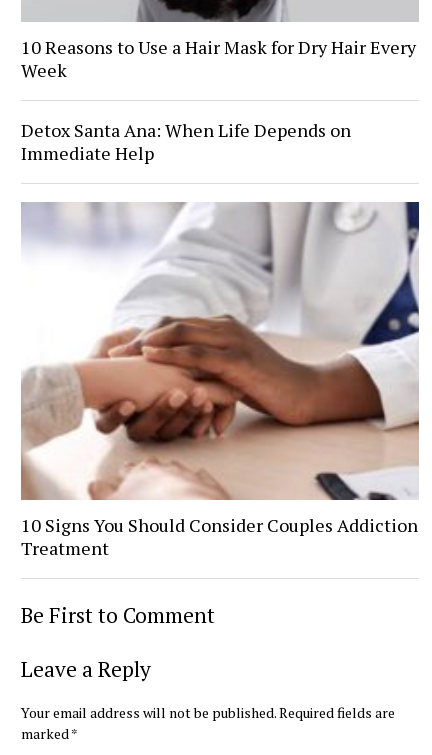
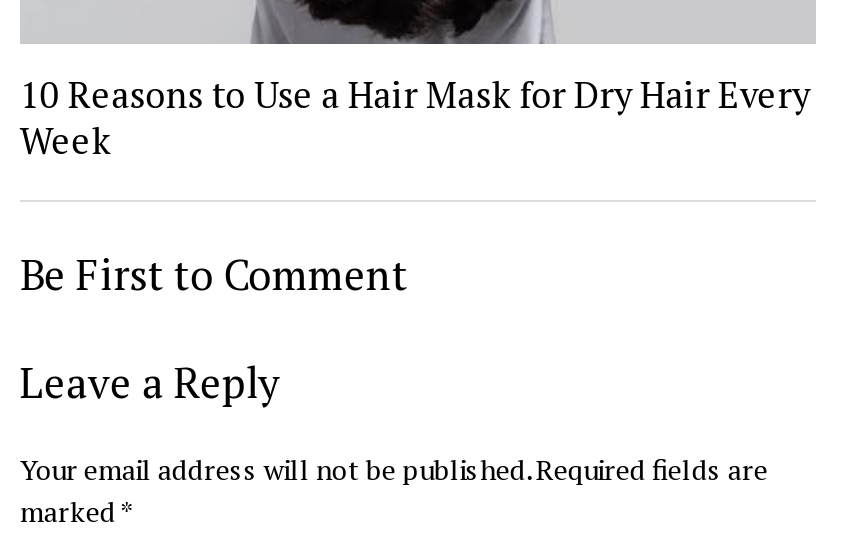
- Detox Santa Ana: When Life Depends on
- Immediate Help

- [image]
- 10 Signs You Should Consider Couples Addiction
- Treatment
